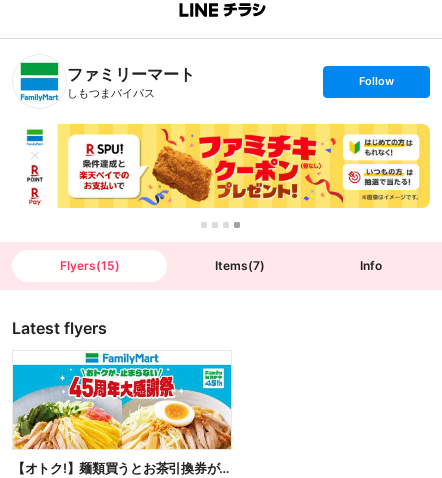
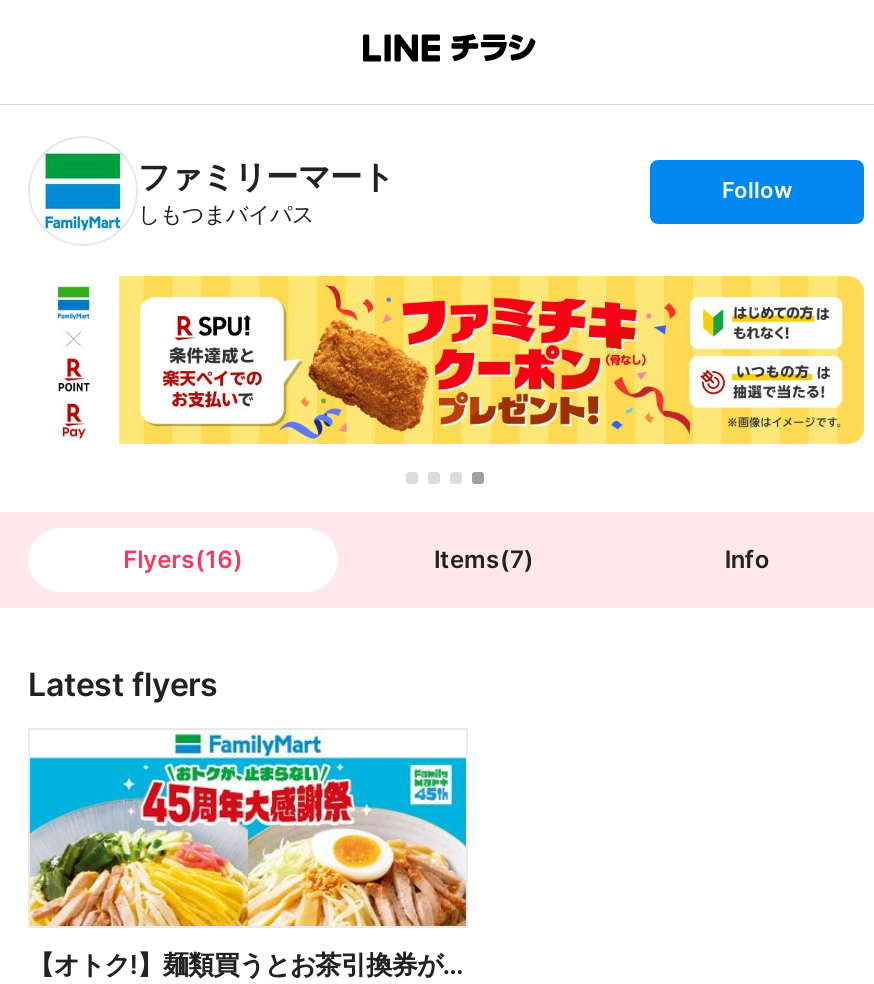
- Flyers(15)
+ Flyers(16)
